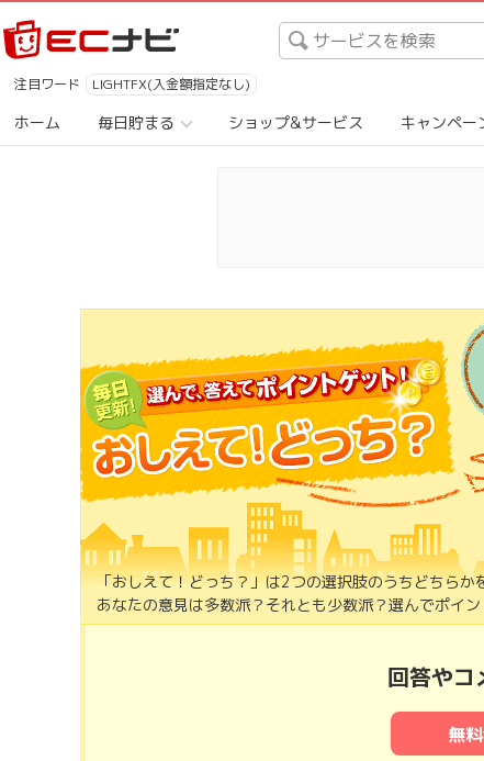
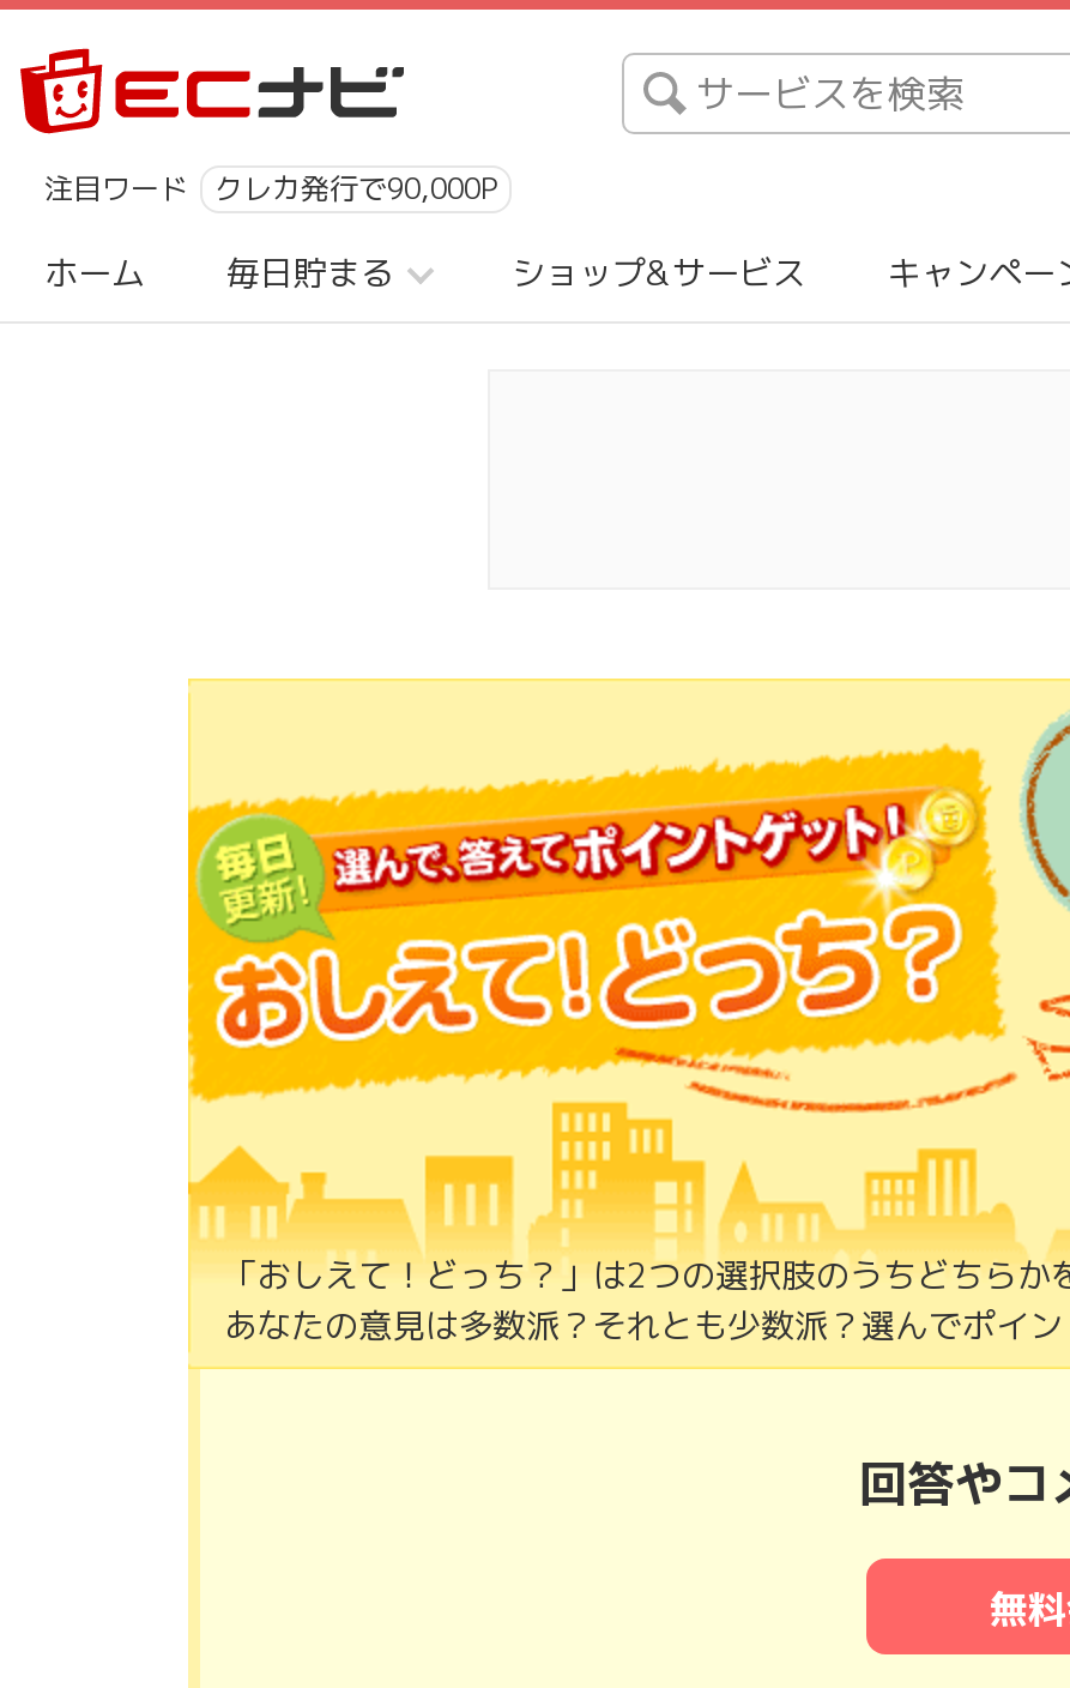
- LIGHTFX(入金額指定なし)
+ クレカ発行で90,000P
